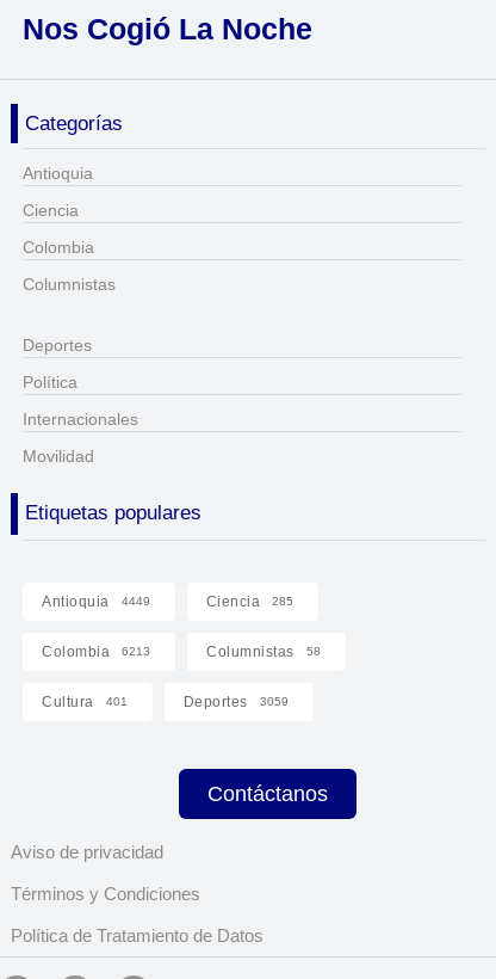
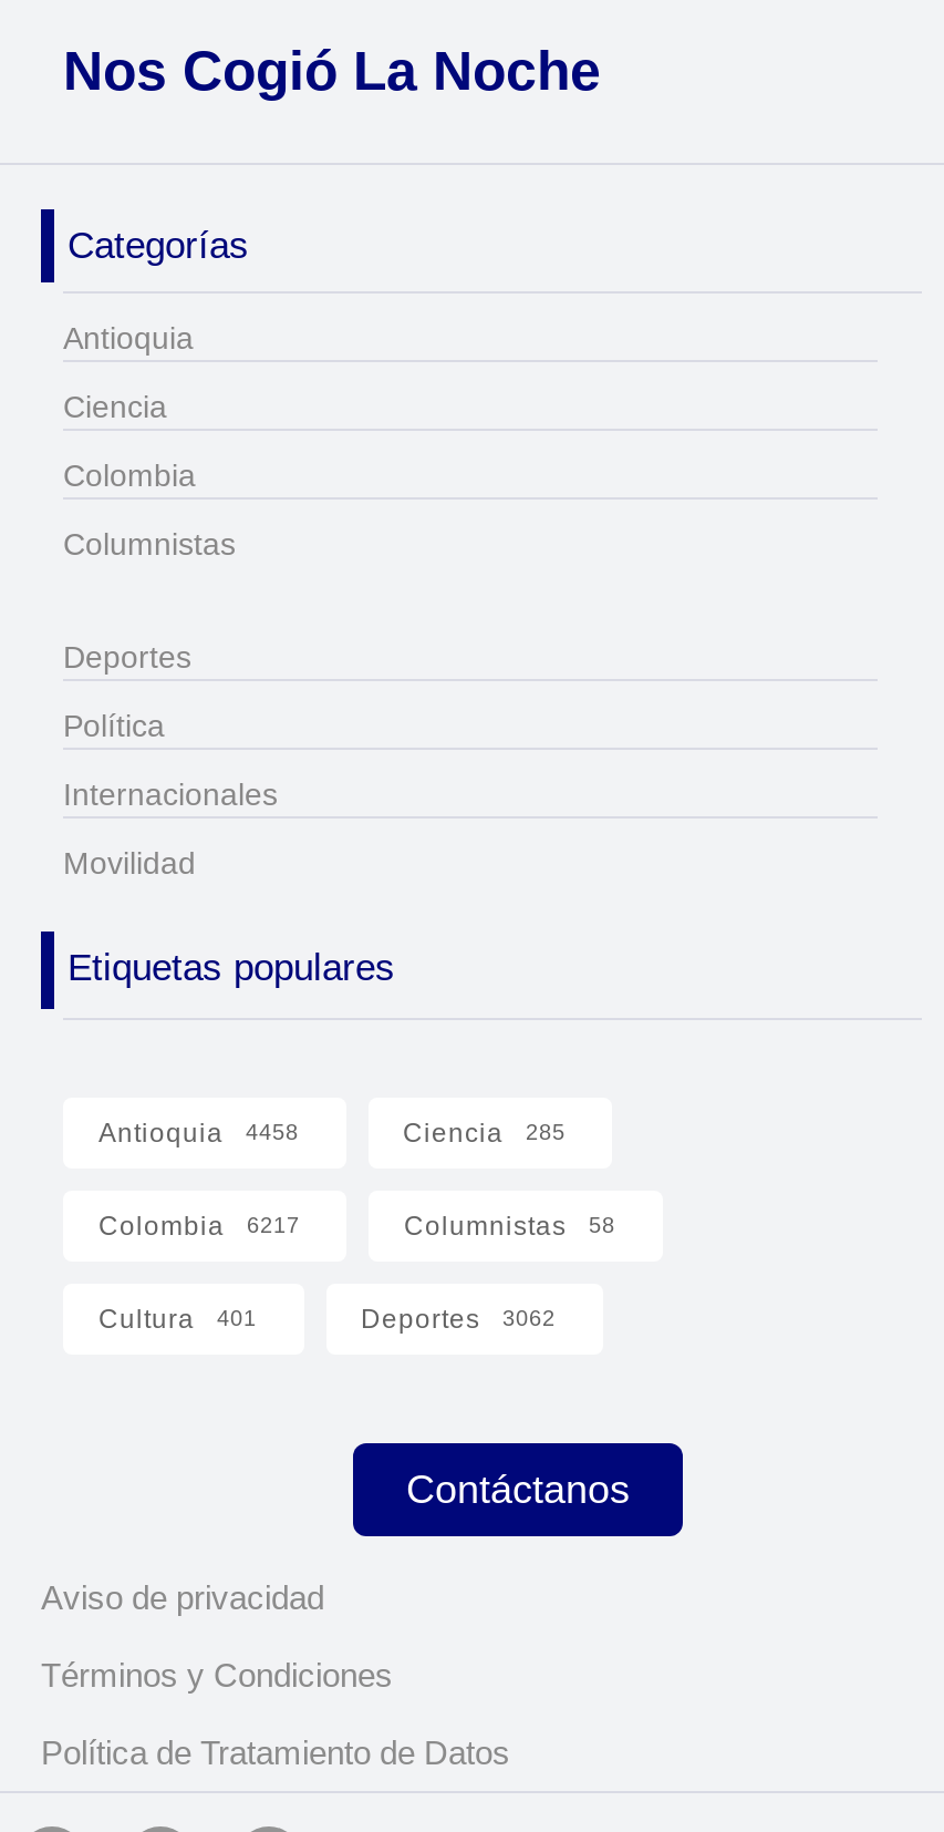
- Antioquia 4449
+ Antioquia 4458

- Colombia 6213
+ Colombia 6217

- Deportes 3059
+ Deportes 3062
